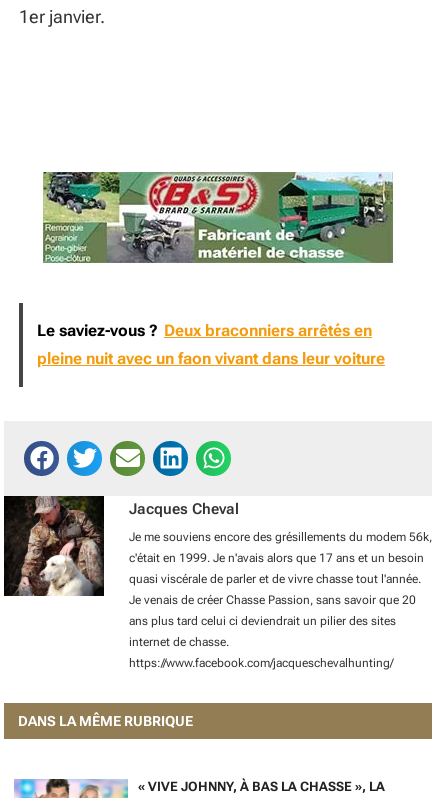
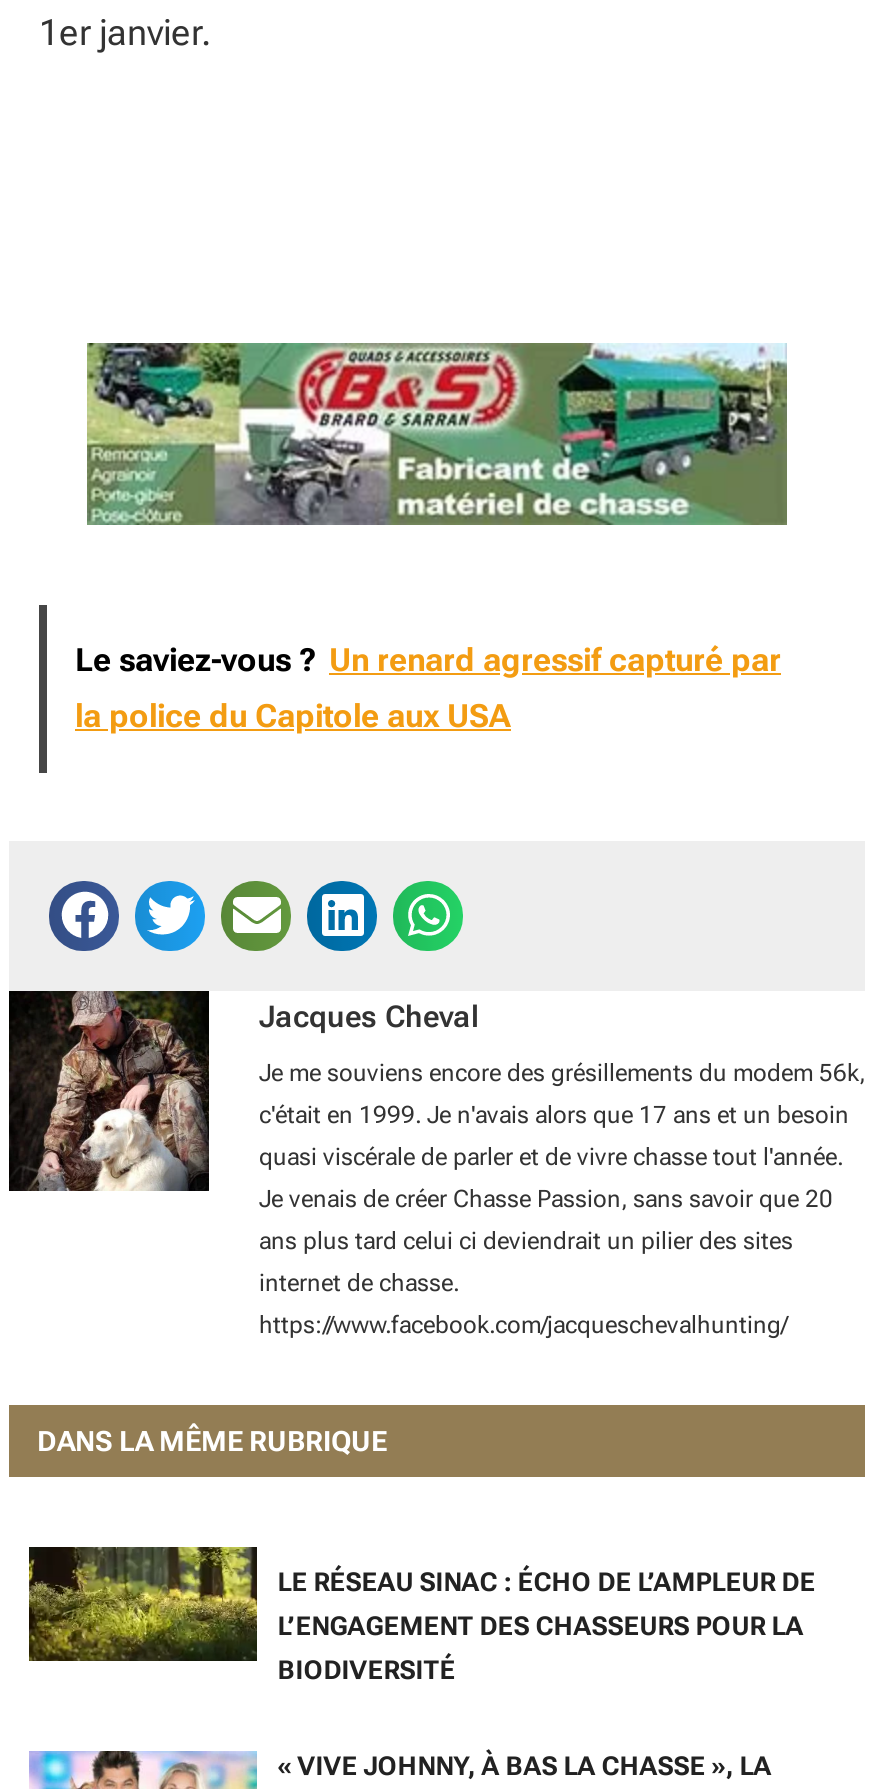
- Le saviez-vous ? Deux braconniers arrêtés en
+ Le saviez-vous ? Un renard agressif capturé par

- pleine nuit avec un faon vivant dans leur voiture
+ la police du Capitole aux USA

+ [image]
+ LE RÉSEAU SINAC : ÉCHO DE L’AMPLEUR DE
+ L’ENGAGEMENT DES CHASSEURS POUR LA
+ BIODIVERSITÉ
